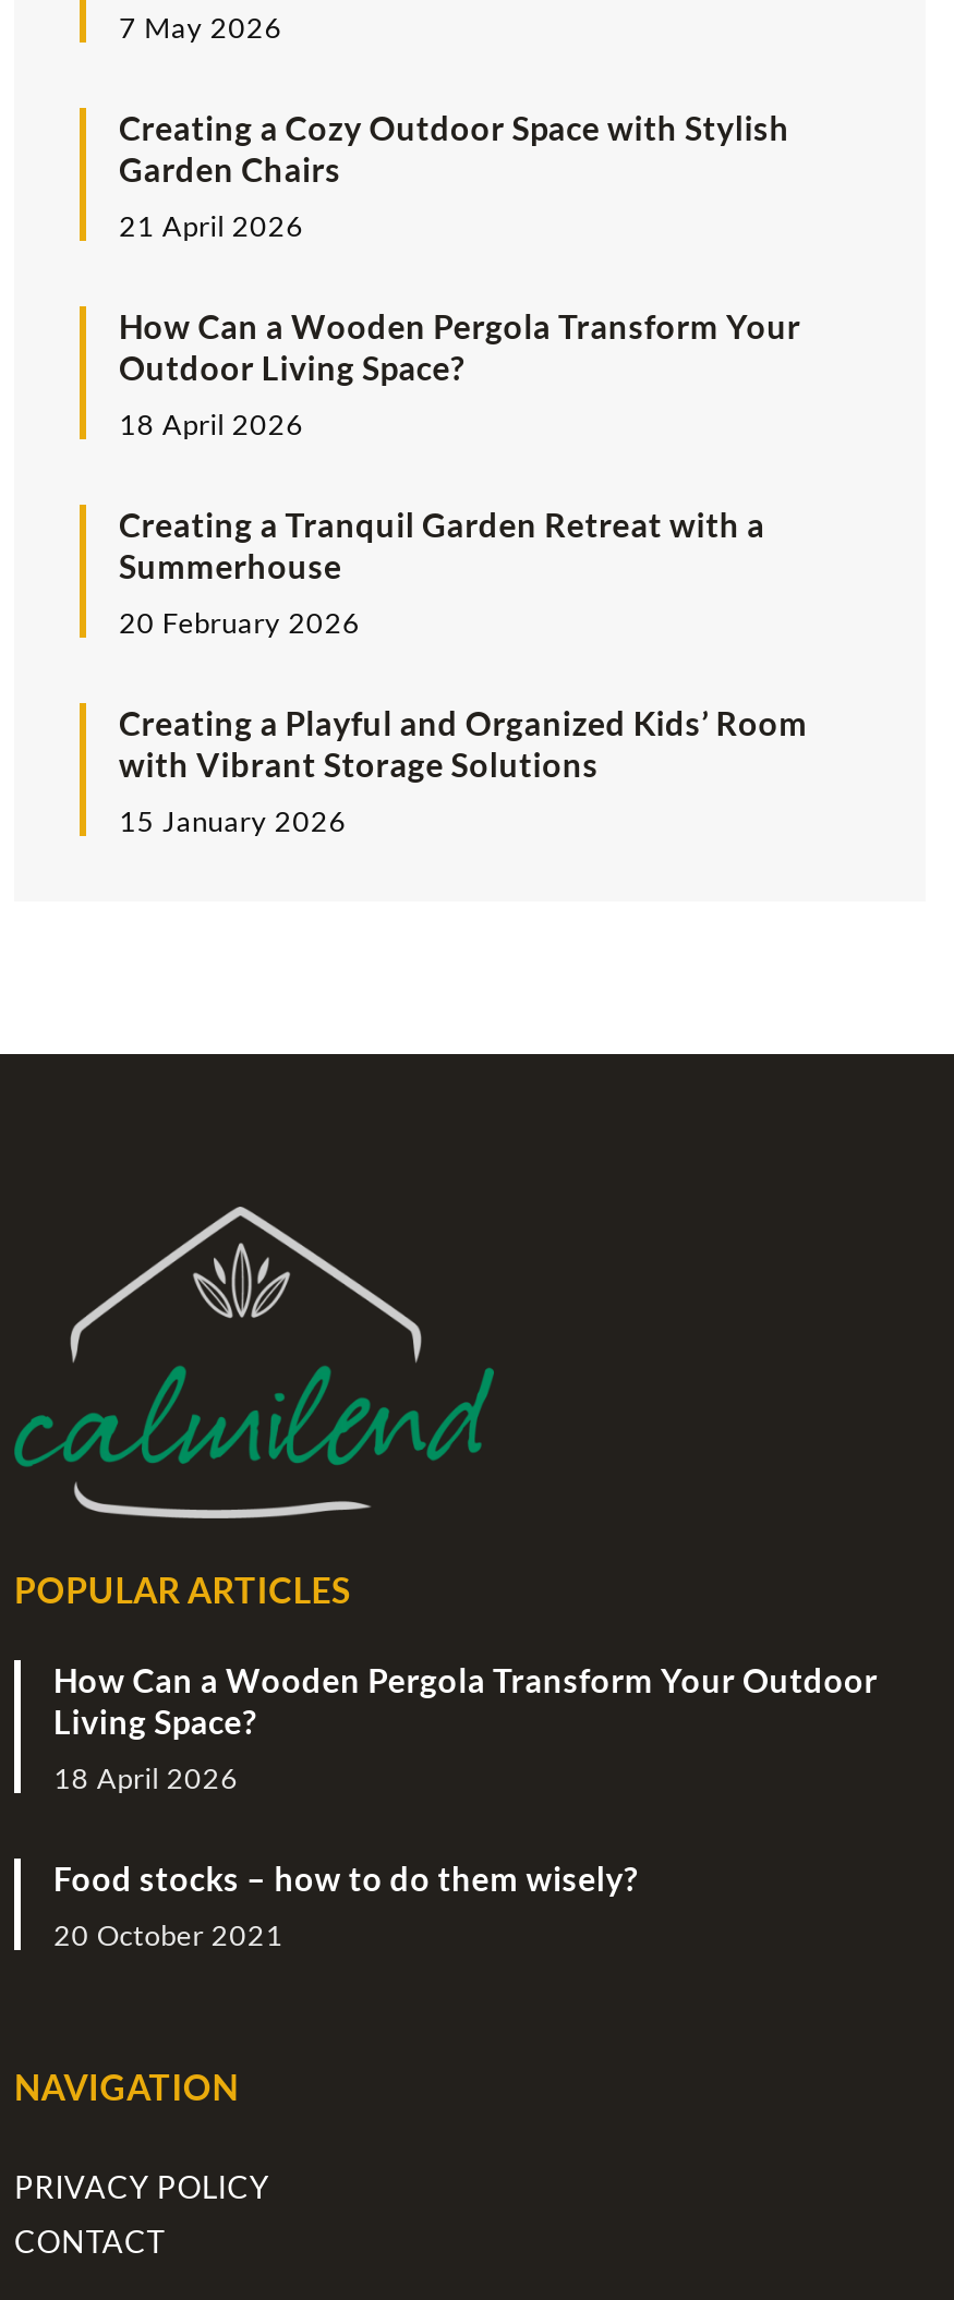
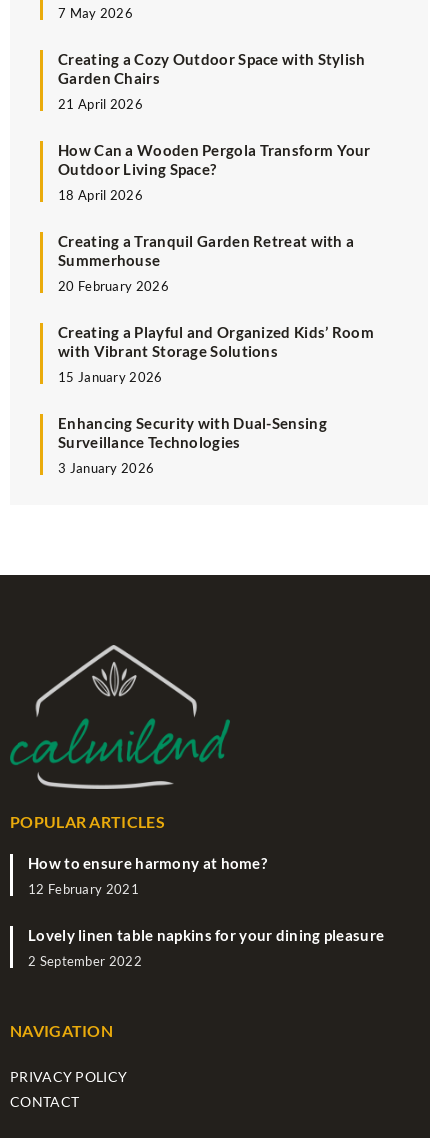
+ Enhancing Security with Dual-Sensing
+ Surveillance Technologies
+ 3 January 2026

moved down: [image]

moved down: POPULAR ARTICLES

- How Can a Wooden Pergola Transform Your Outdoor
- Living Space?
+ How to ensure harmony at home?

- 18 April 2026
+ 12 February 2021

- Food stocks – how to do them wisely?
+ Lovely linen table napkins for your dining pleasure

- 20 October 2021
+ 2 September 2022
